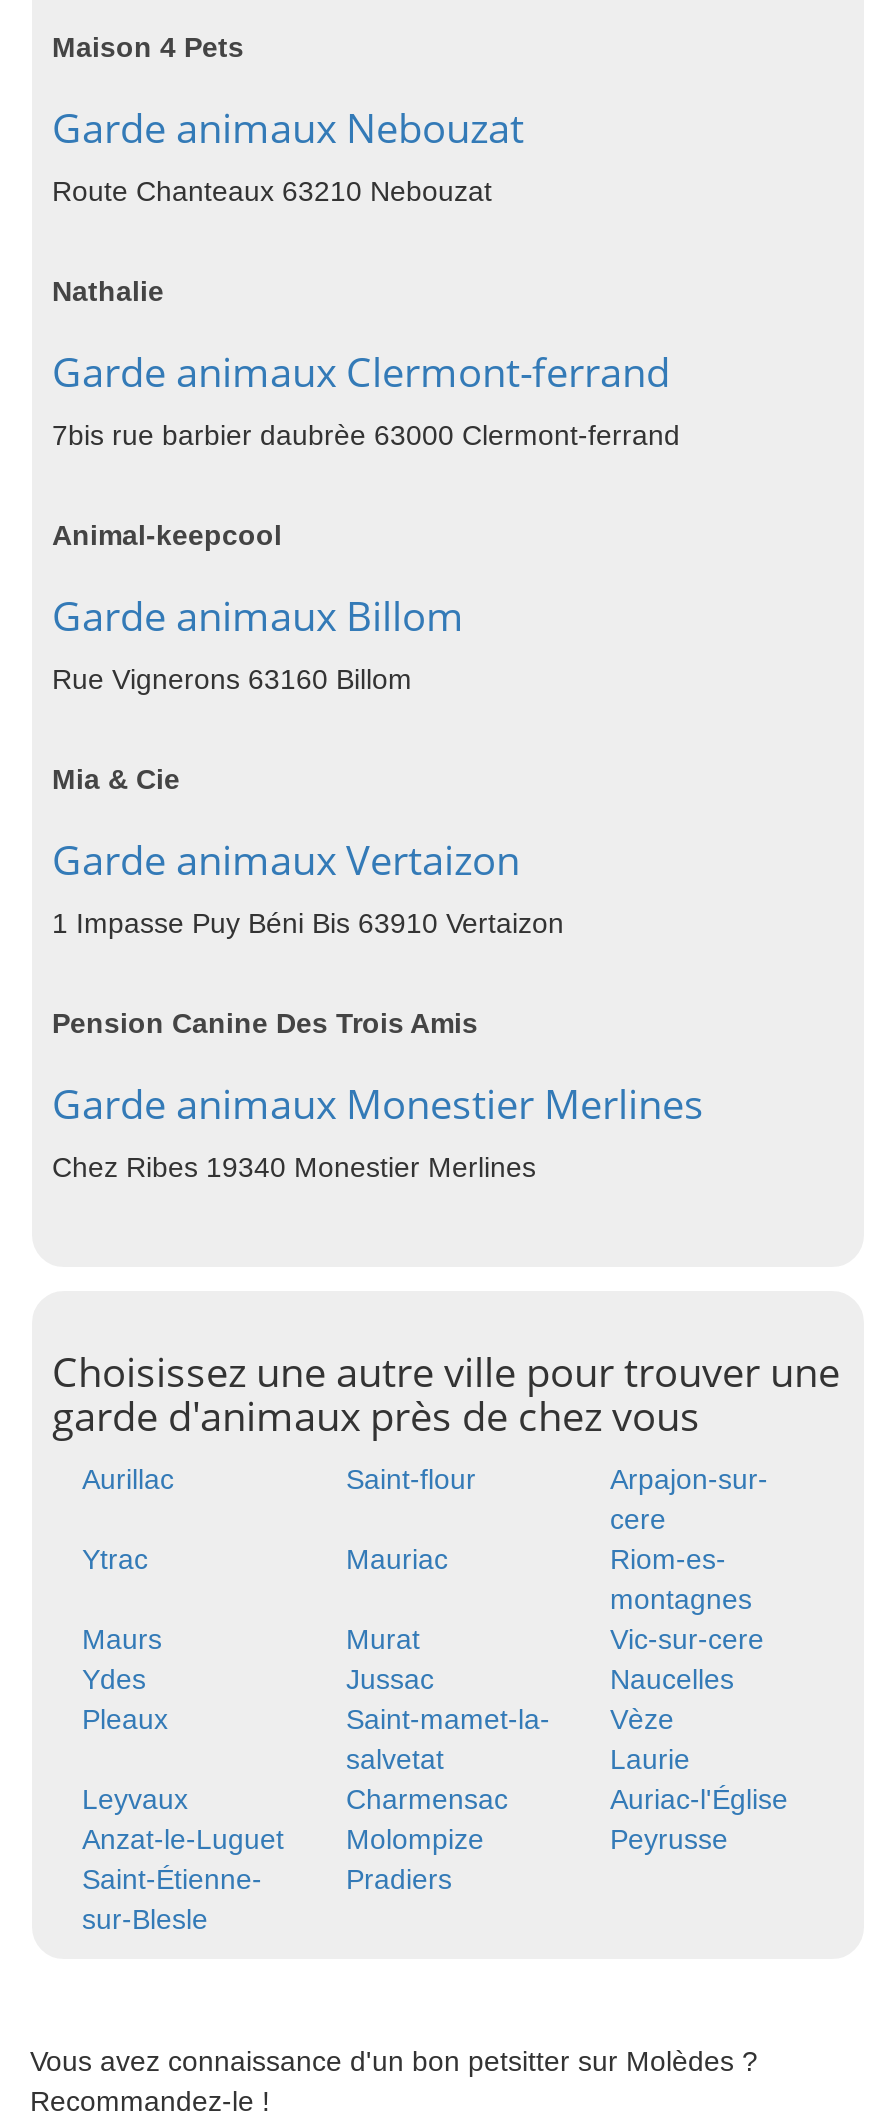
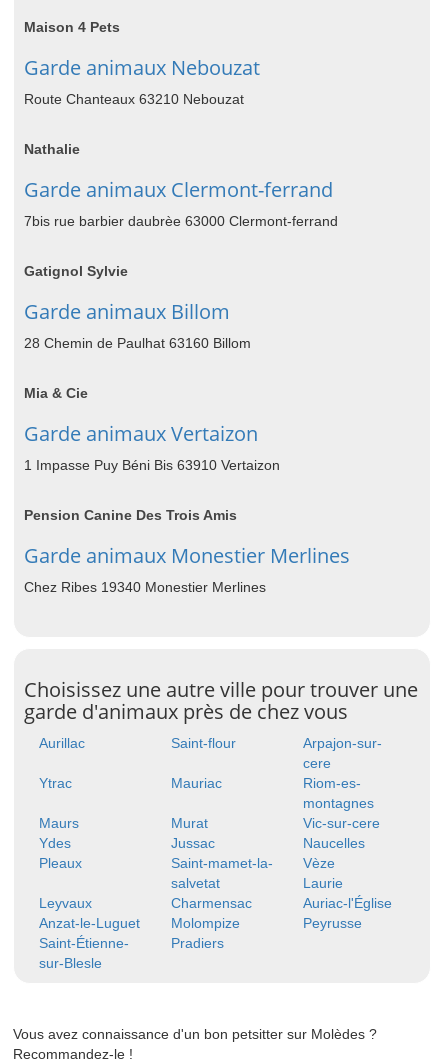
- Animal-keepcool
+ Gatignol Sylvie

- Rue Vignerons 63160 Billom
+ 28 Chemin de Paulhat 63160 Billom
